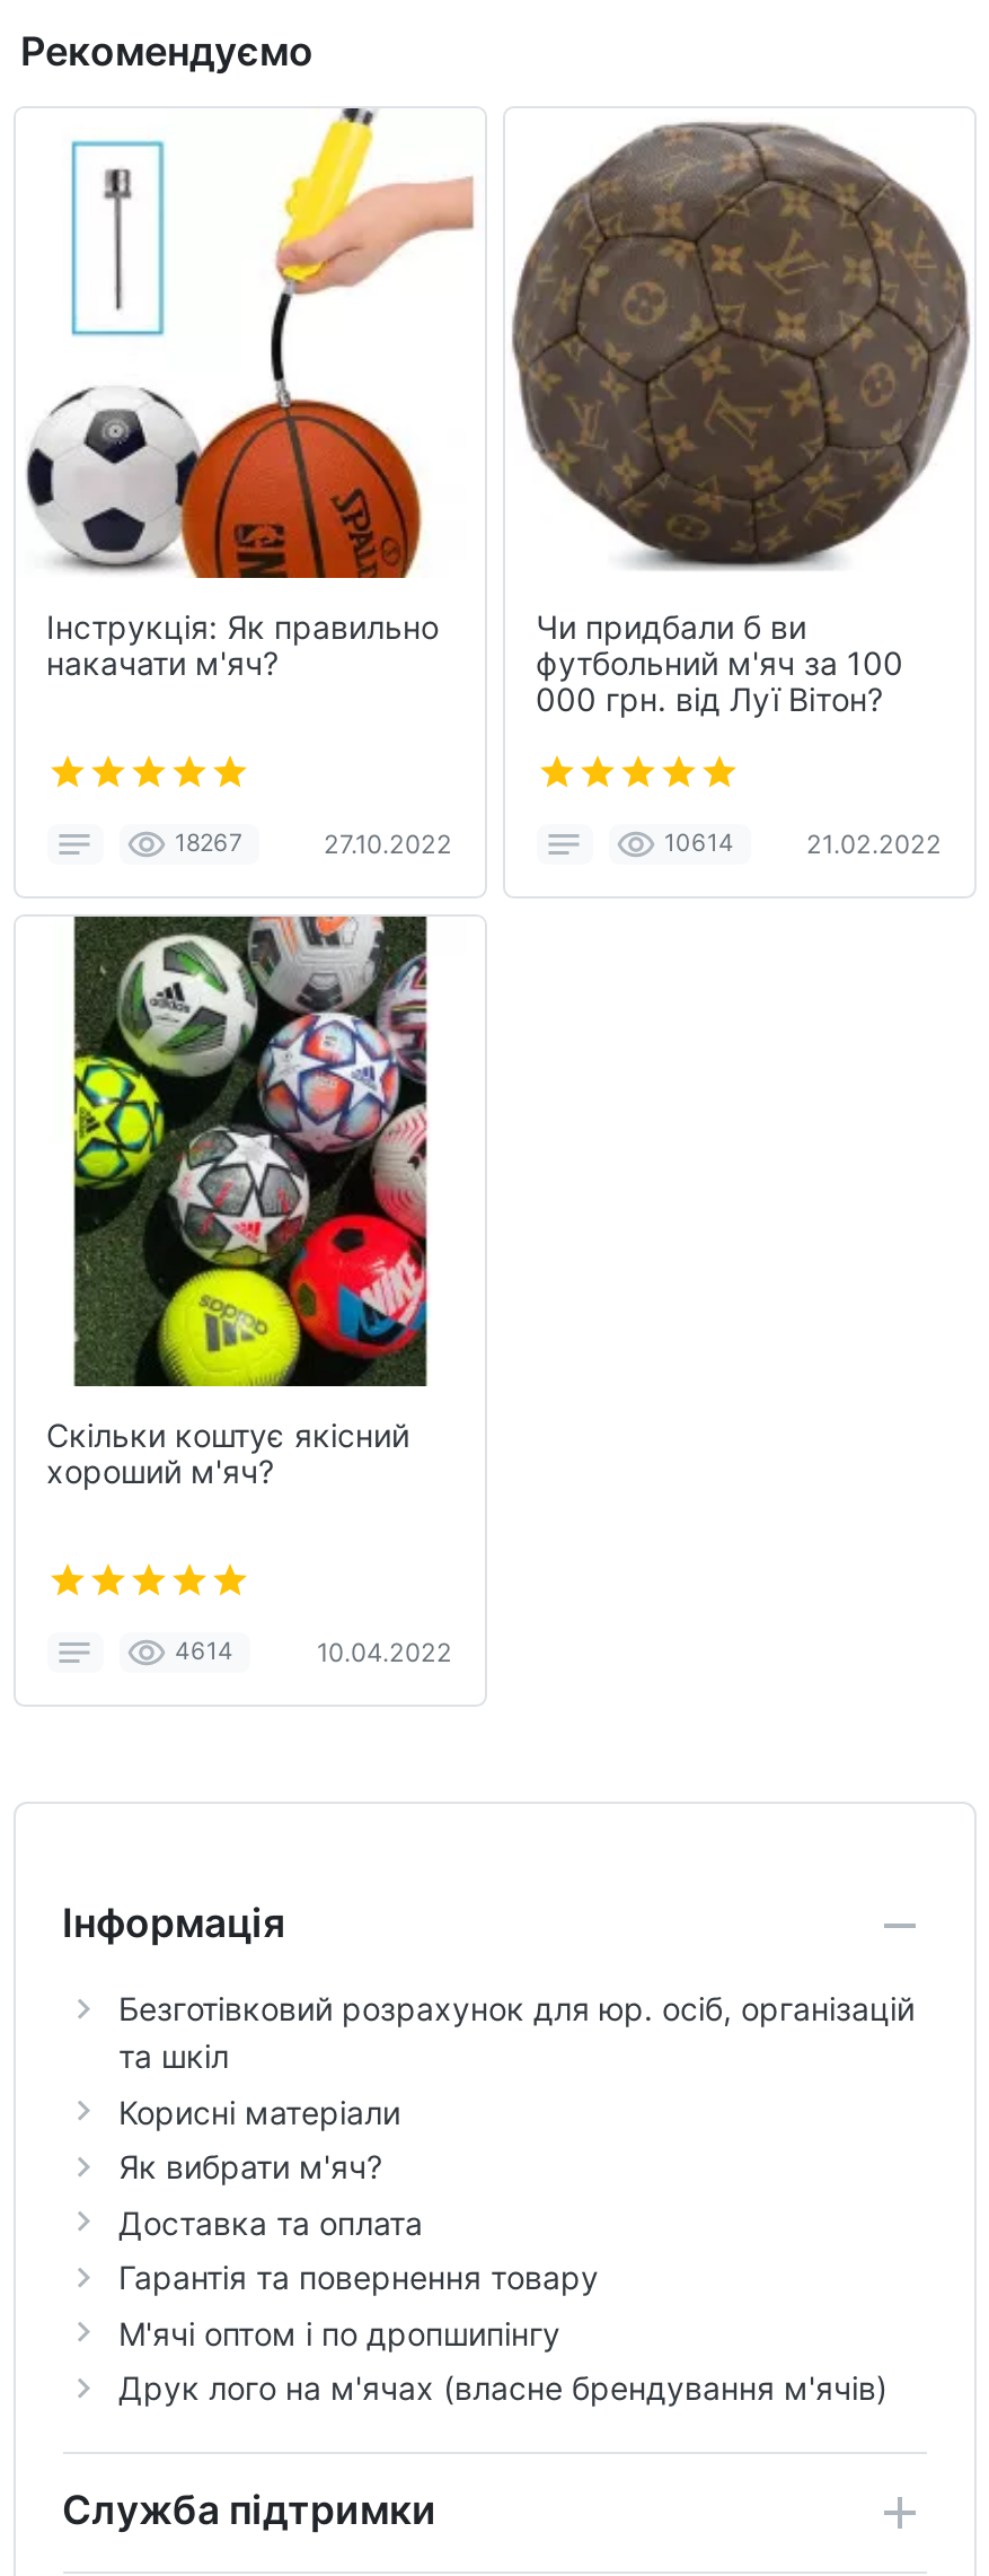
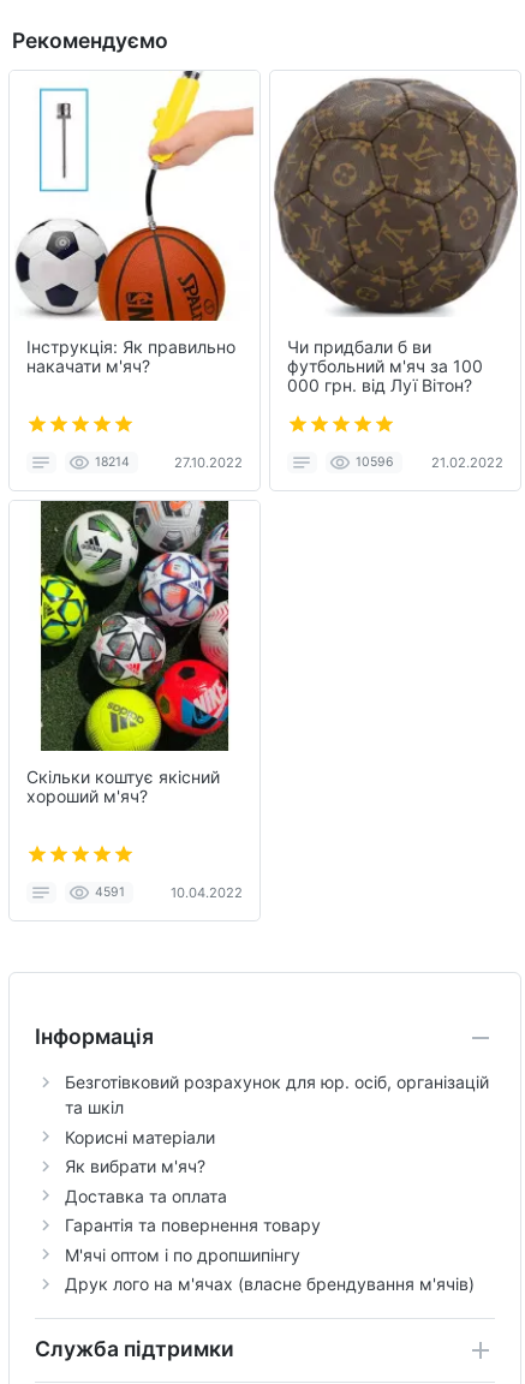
- 18267
+ 18214

- 10614
+ 10596

- 4614
+ 4591
